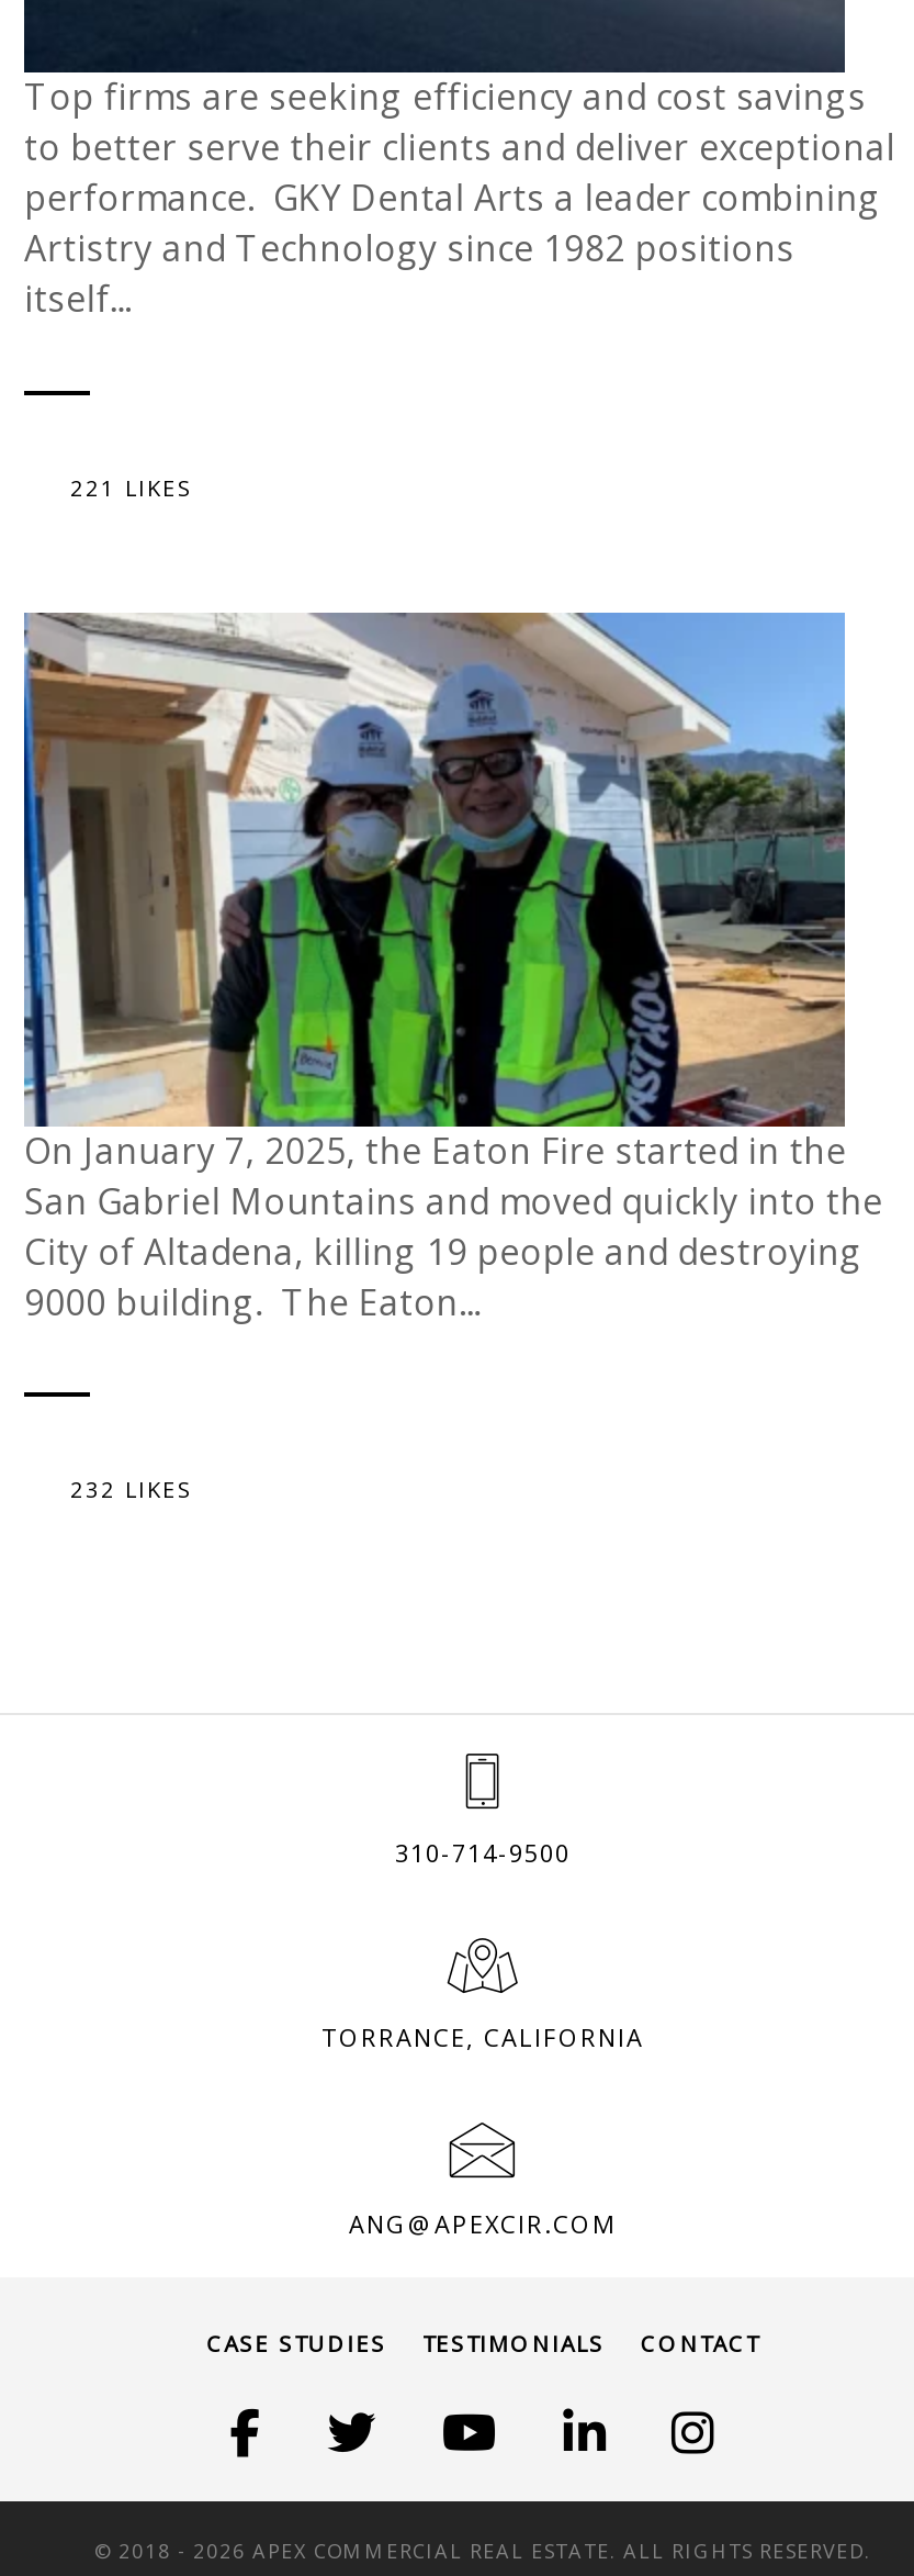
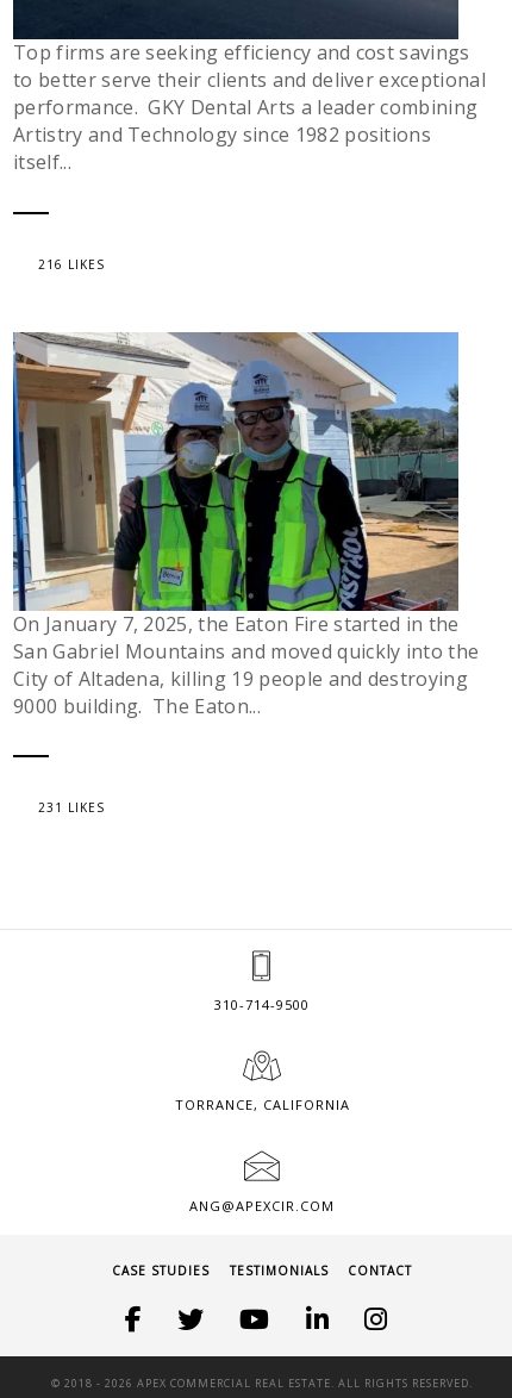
- 221 LIKES
+ 216 LIKES

- 232 LIKES
+ 231 LIKES
